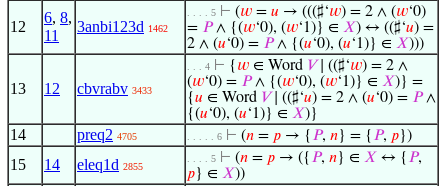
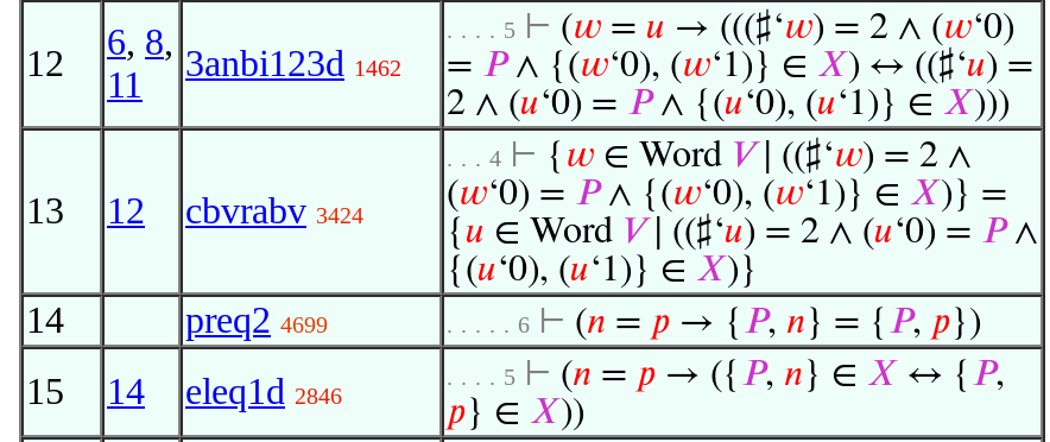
- 13 12 cbvrabv 3433
+ 13 12 cbvrabv 3424

- preq2 4705
+ preq2 4699

- 15 14 eleq1d 2855
+ 15 14 eleq1d 2846
